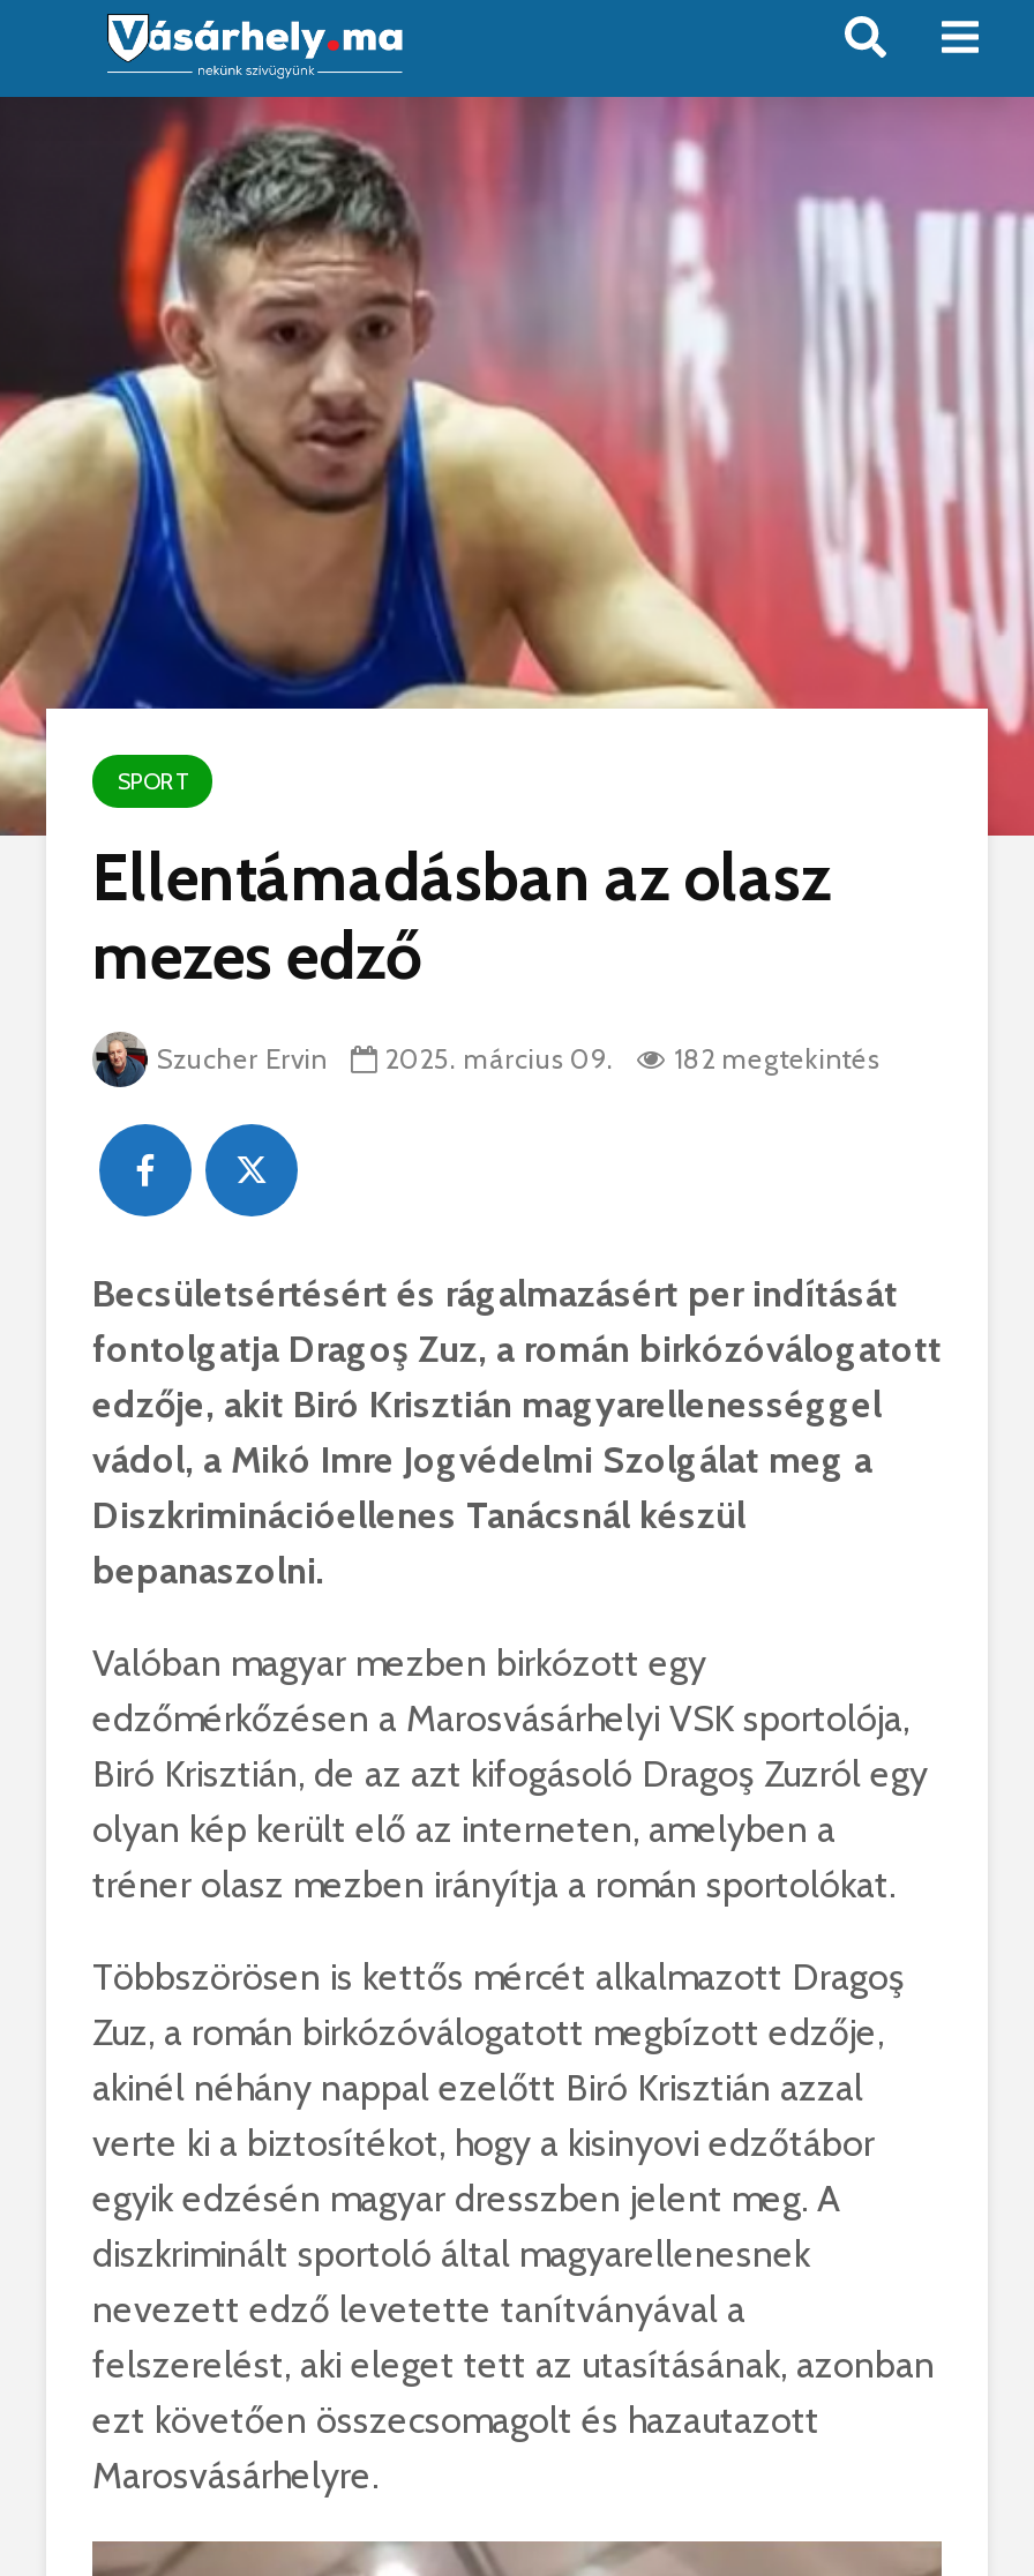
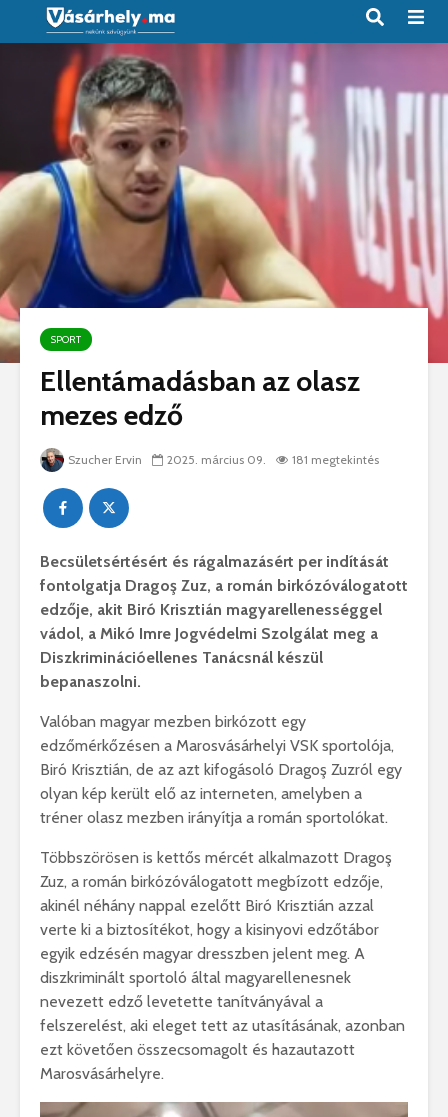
- Szucher Ervin 2025. március 09. 182 megtekintés
+ Szucher Ervin 2025. március 09. 181 megtekintés
